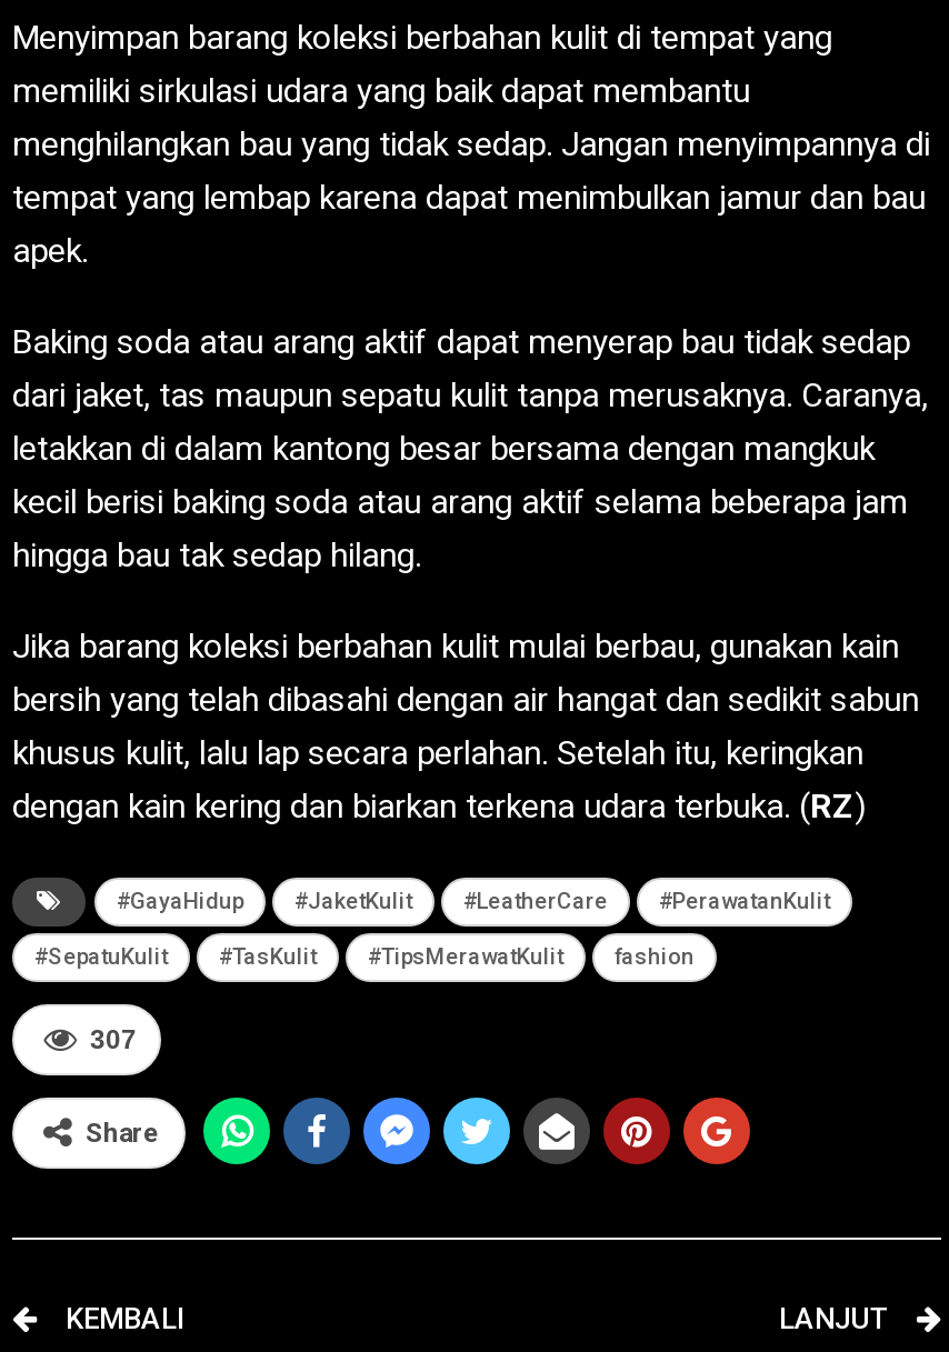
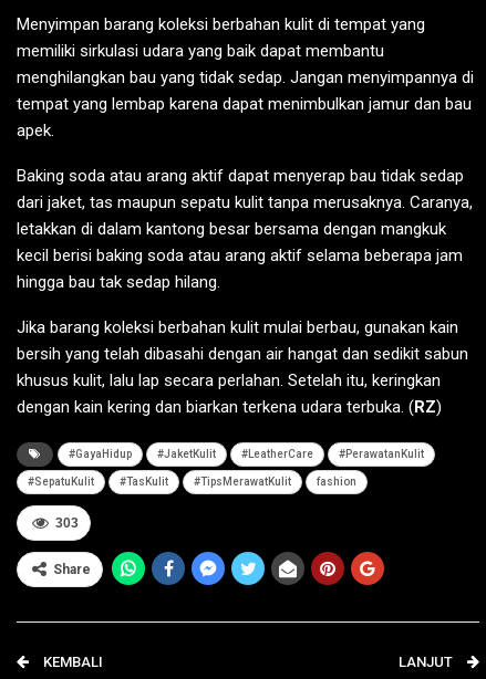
- 307
+ 303
